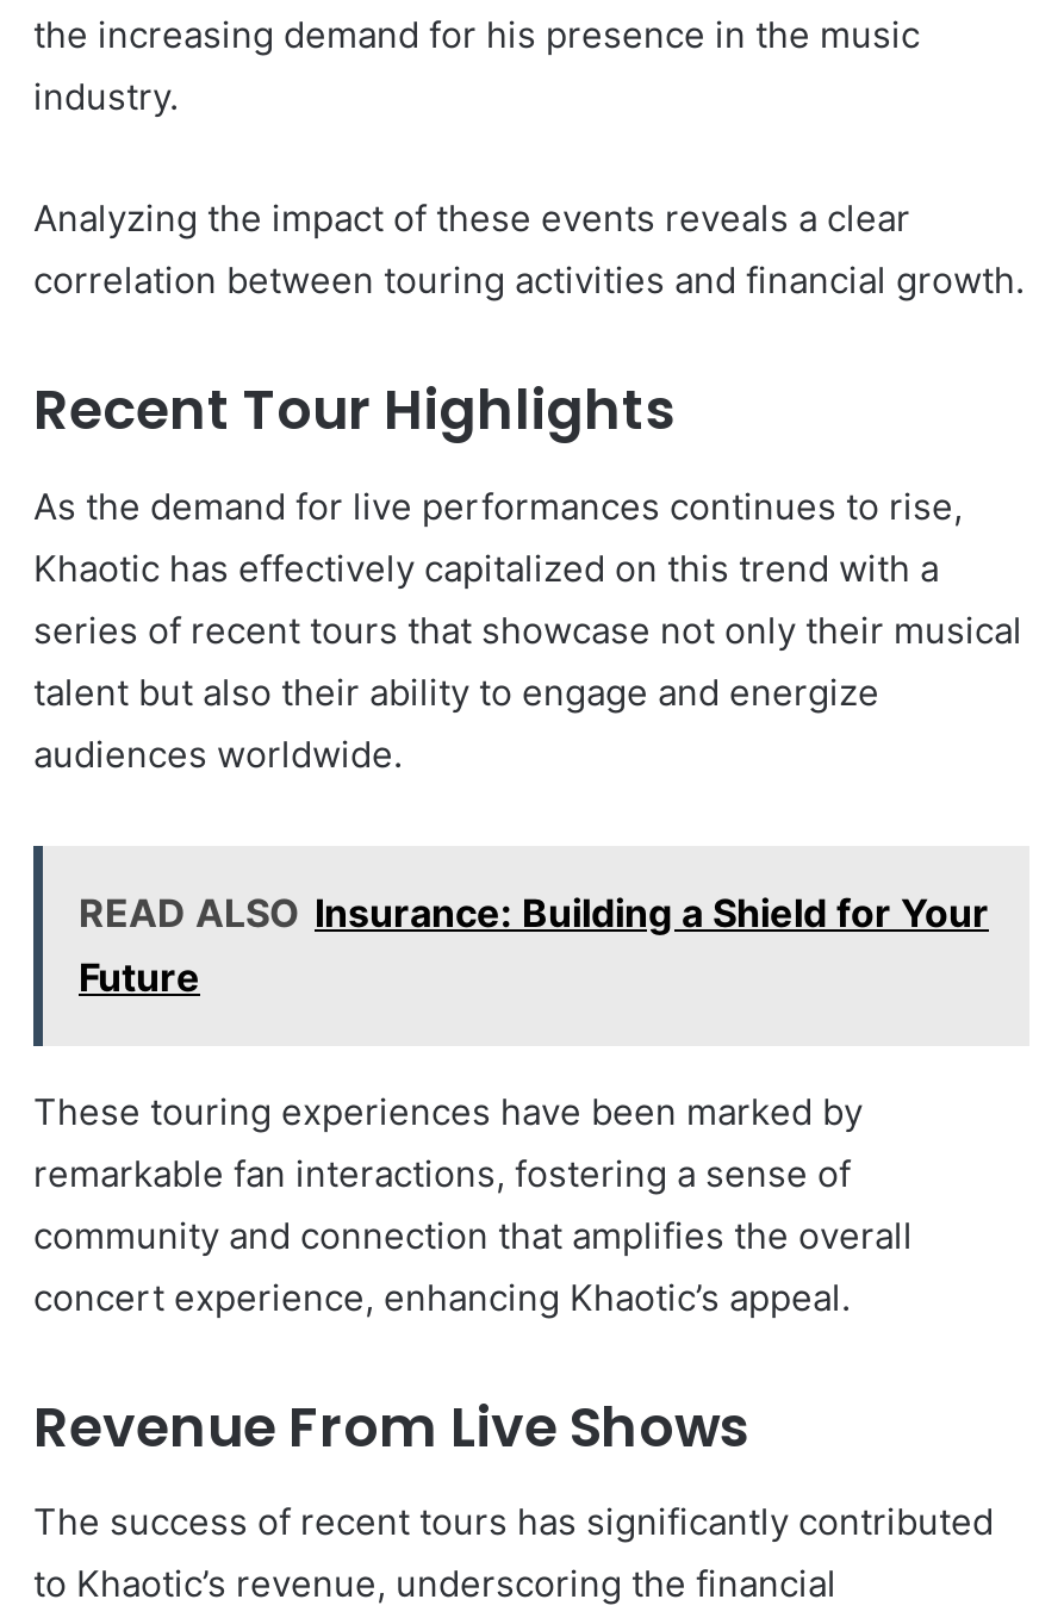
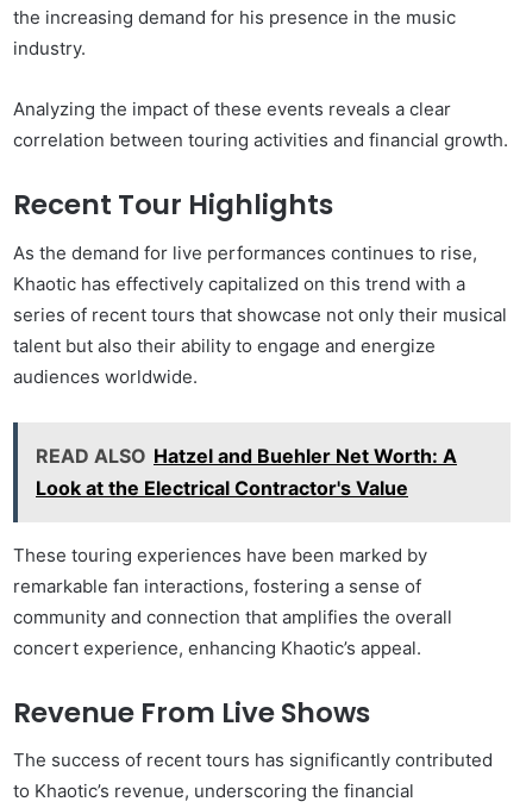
- READ ALSO Insurance: Building a Shield for Your
- Future
+ READ ALSO Hatzel and Buehler Net Worth: A
+ Look at the Electrical Contractor's Value
